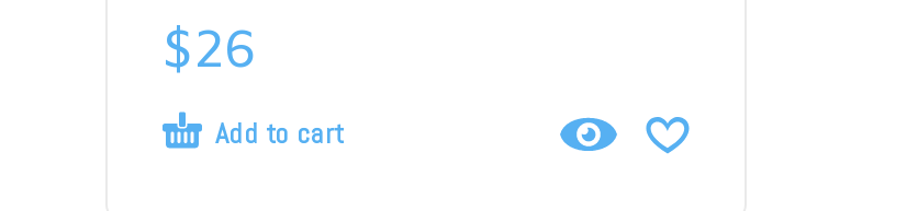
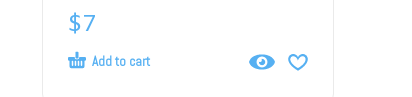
- $26
+ $7
